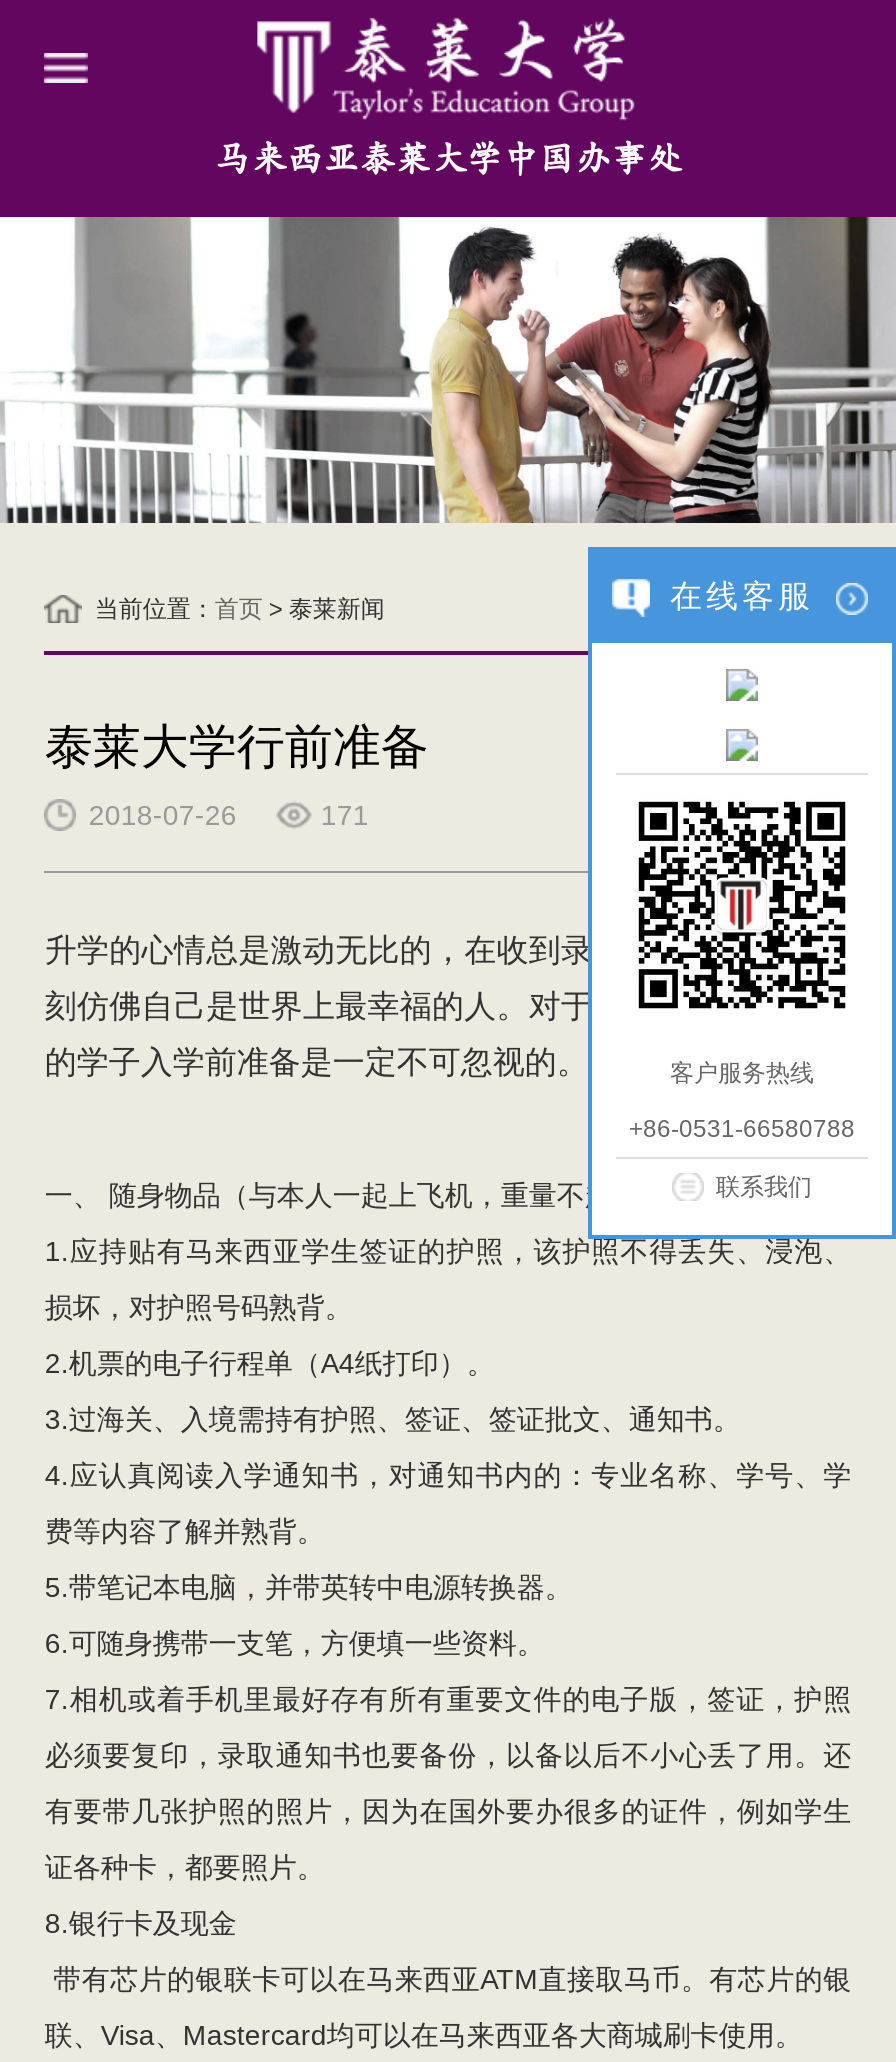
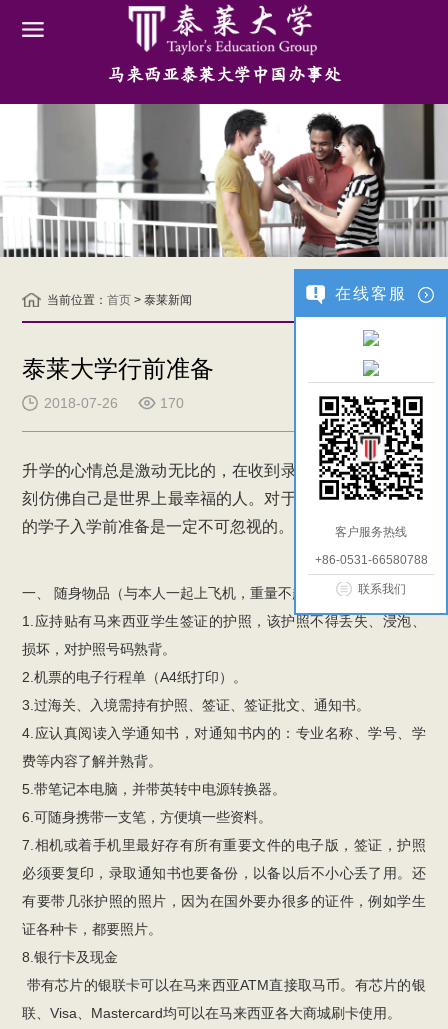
- 171
+ 170
